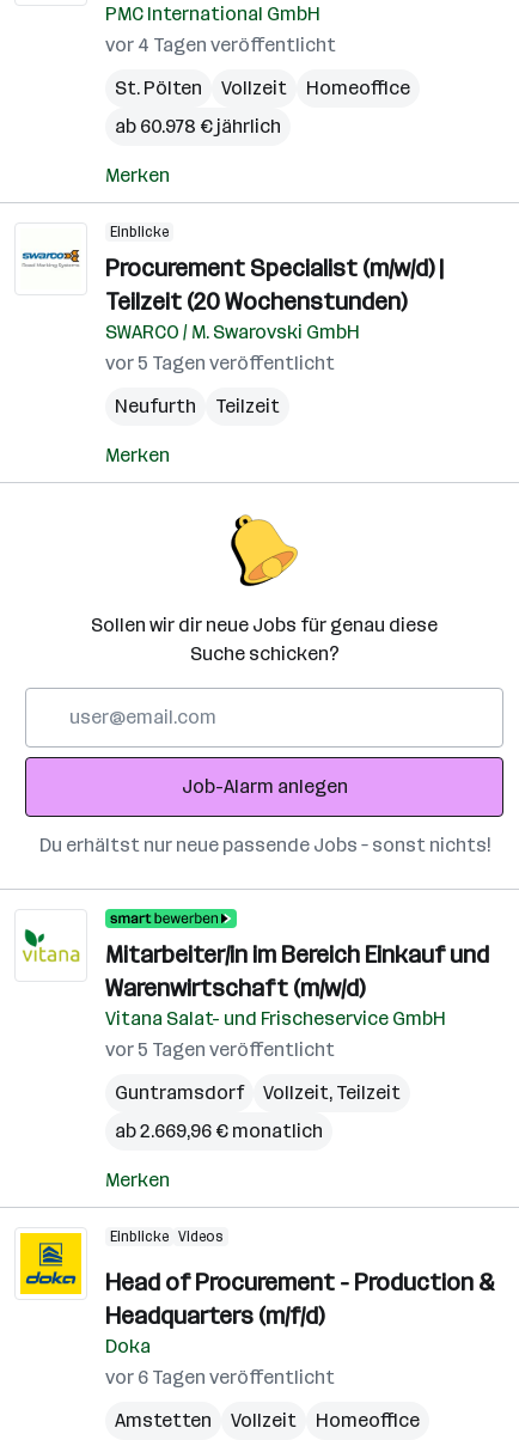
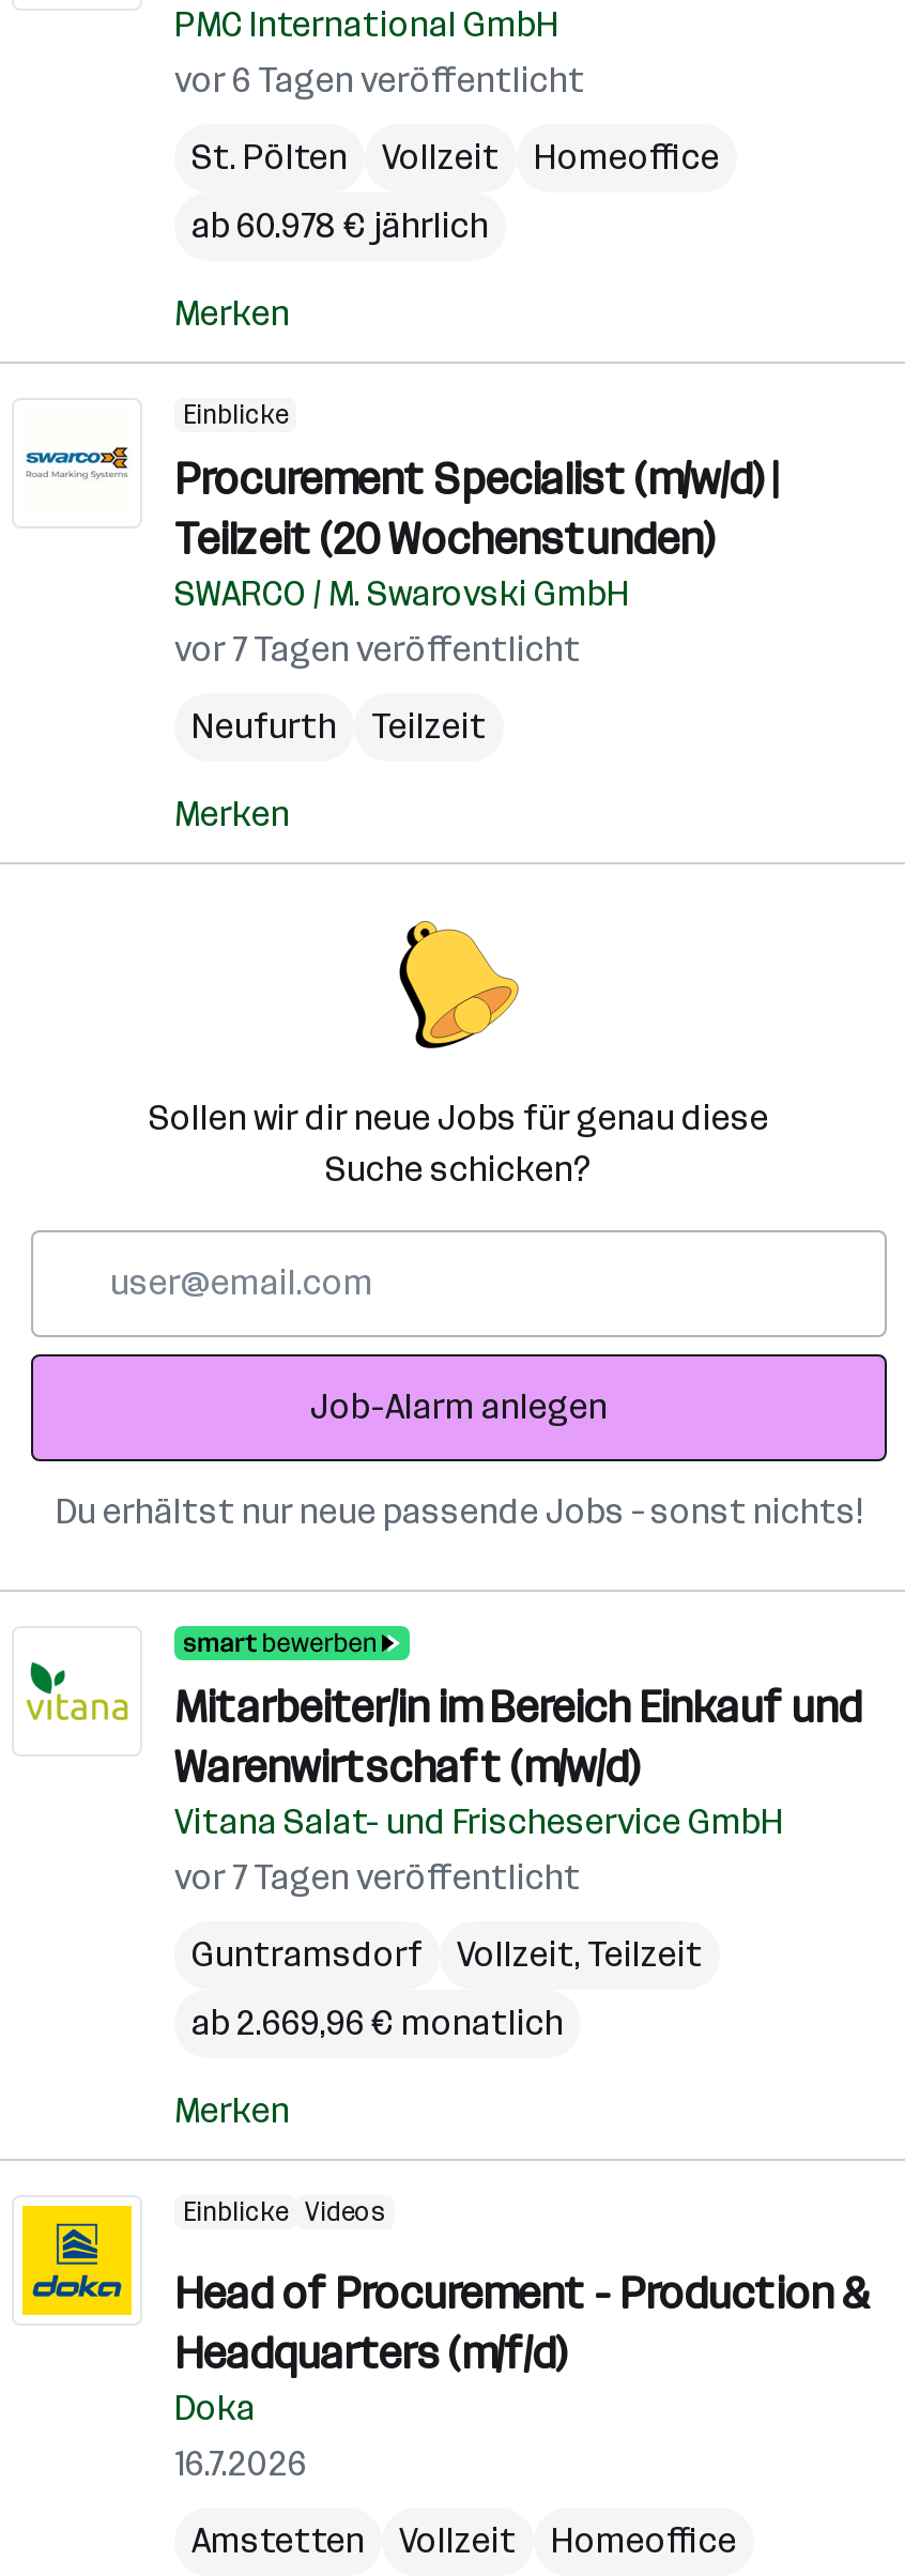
- vor 4 Tagen veröffentlicht

- vor 5 Tagen veröffentlicht
+ vor 7 Tagen veröffentlicht

- vor 5 Tagen veröffentlicht
+ vor 7 Tagen veröffentlicht

+ 16.7.2026

moved up: vor 6 Tagen veröffentlicht
